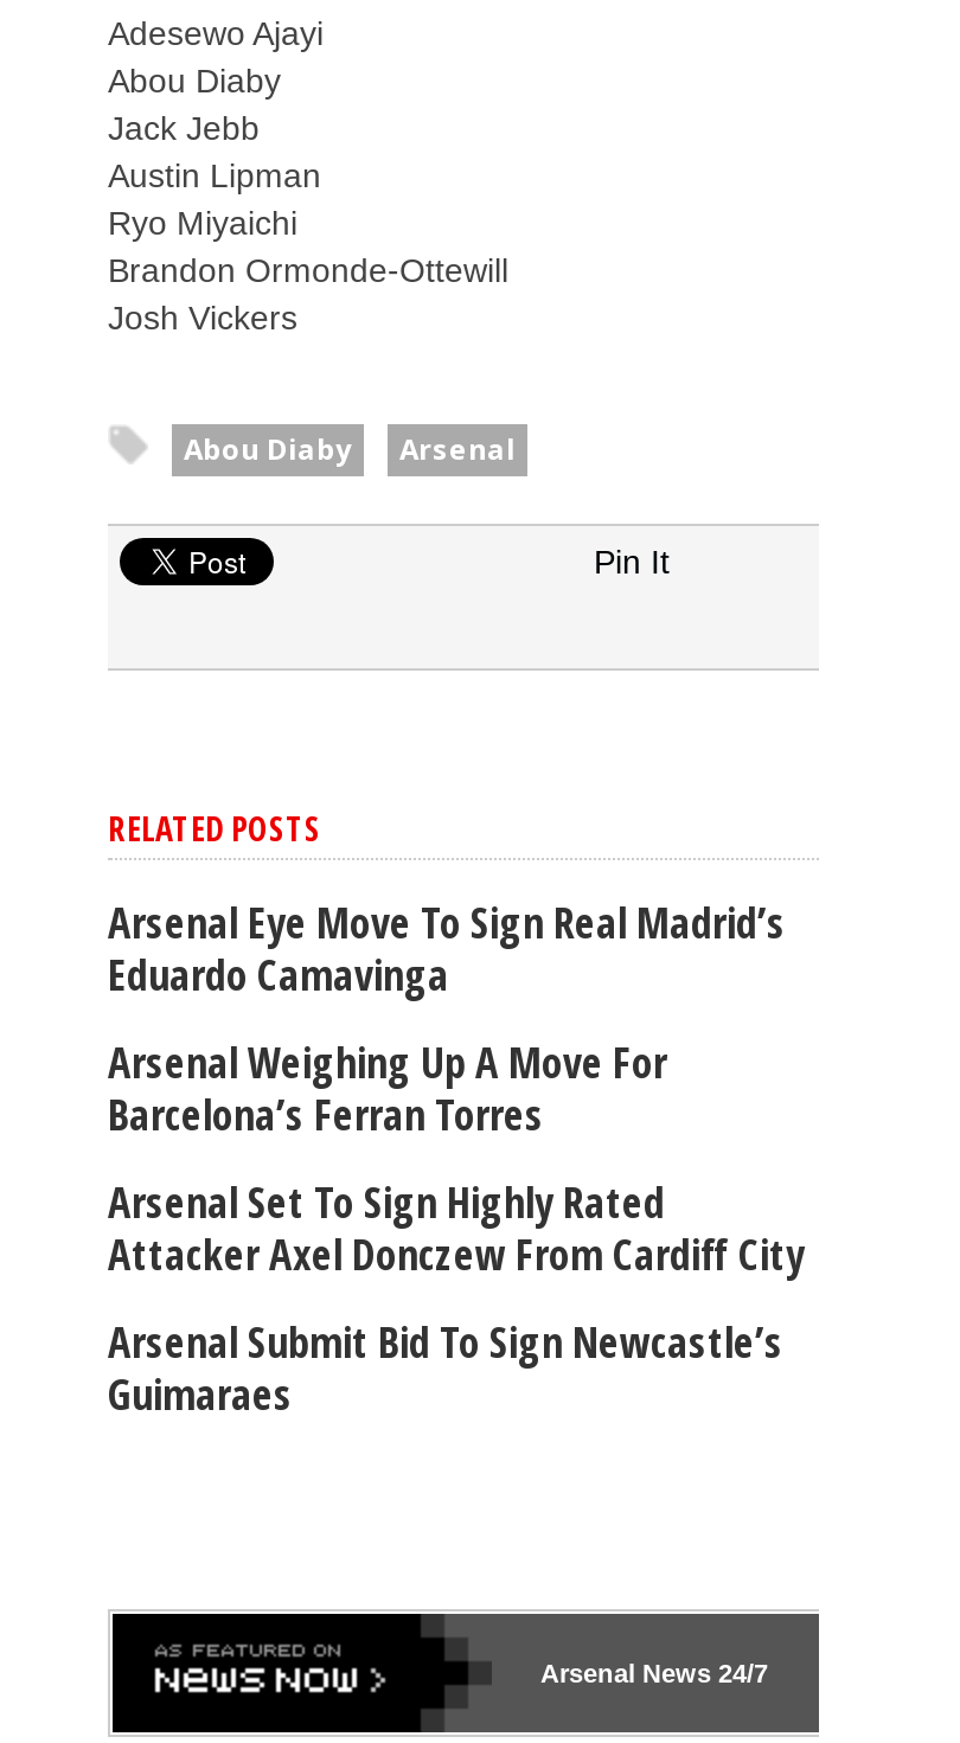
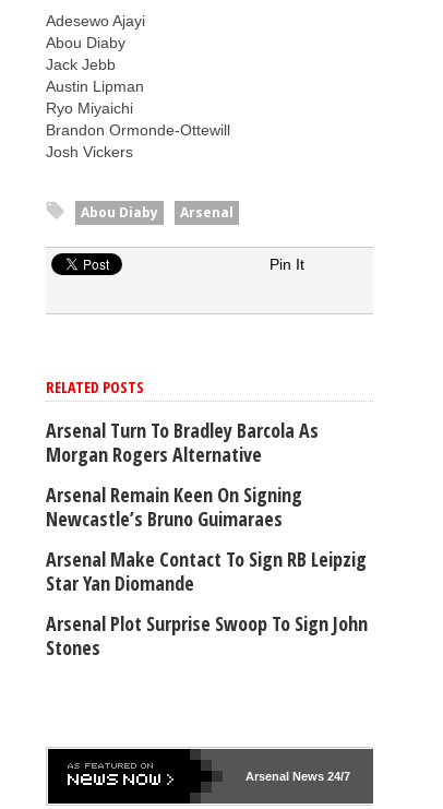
- Arsenal Eye Move To Sign Real Madrid’s
- Eduardo Camavinga
+ Arsenal Turn To Bradley Barcola As
+ Morgan Rogers Alternative

- Arsenal Weighing Up A Move For
- Barcelona’s Ferran Torres
+ Arsenal Remain Keen On Signing
+ Newcastle’s Bruno Guimaraes

- Arsenal Set To Sign Highly Rated
- Attacker Axel Donczew From Cardiff City
+ Arsenal Make Contact To Sign RB Leipzig
+ Star Yan Diomande

- Arsenal Submit Bid To Sign Newcastle’s
- Guimaraes
+ Arsenal Plot Surprise Swoop To Sign John
+ Stones
